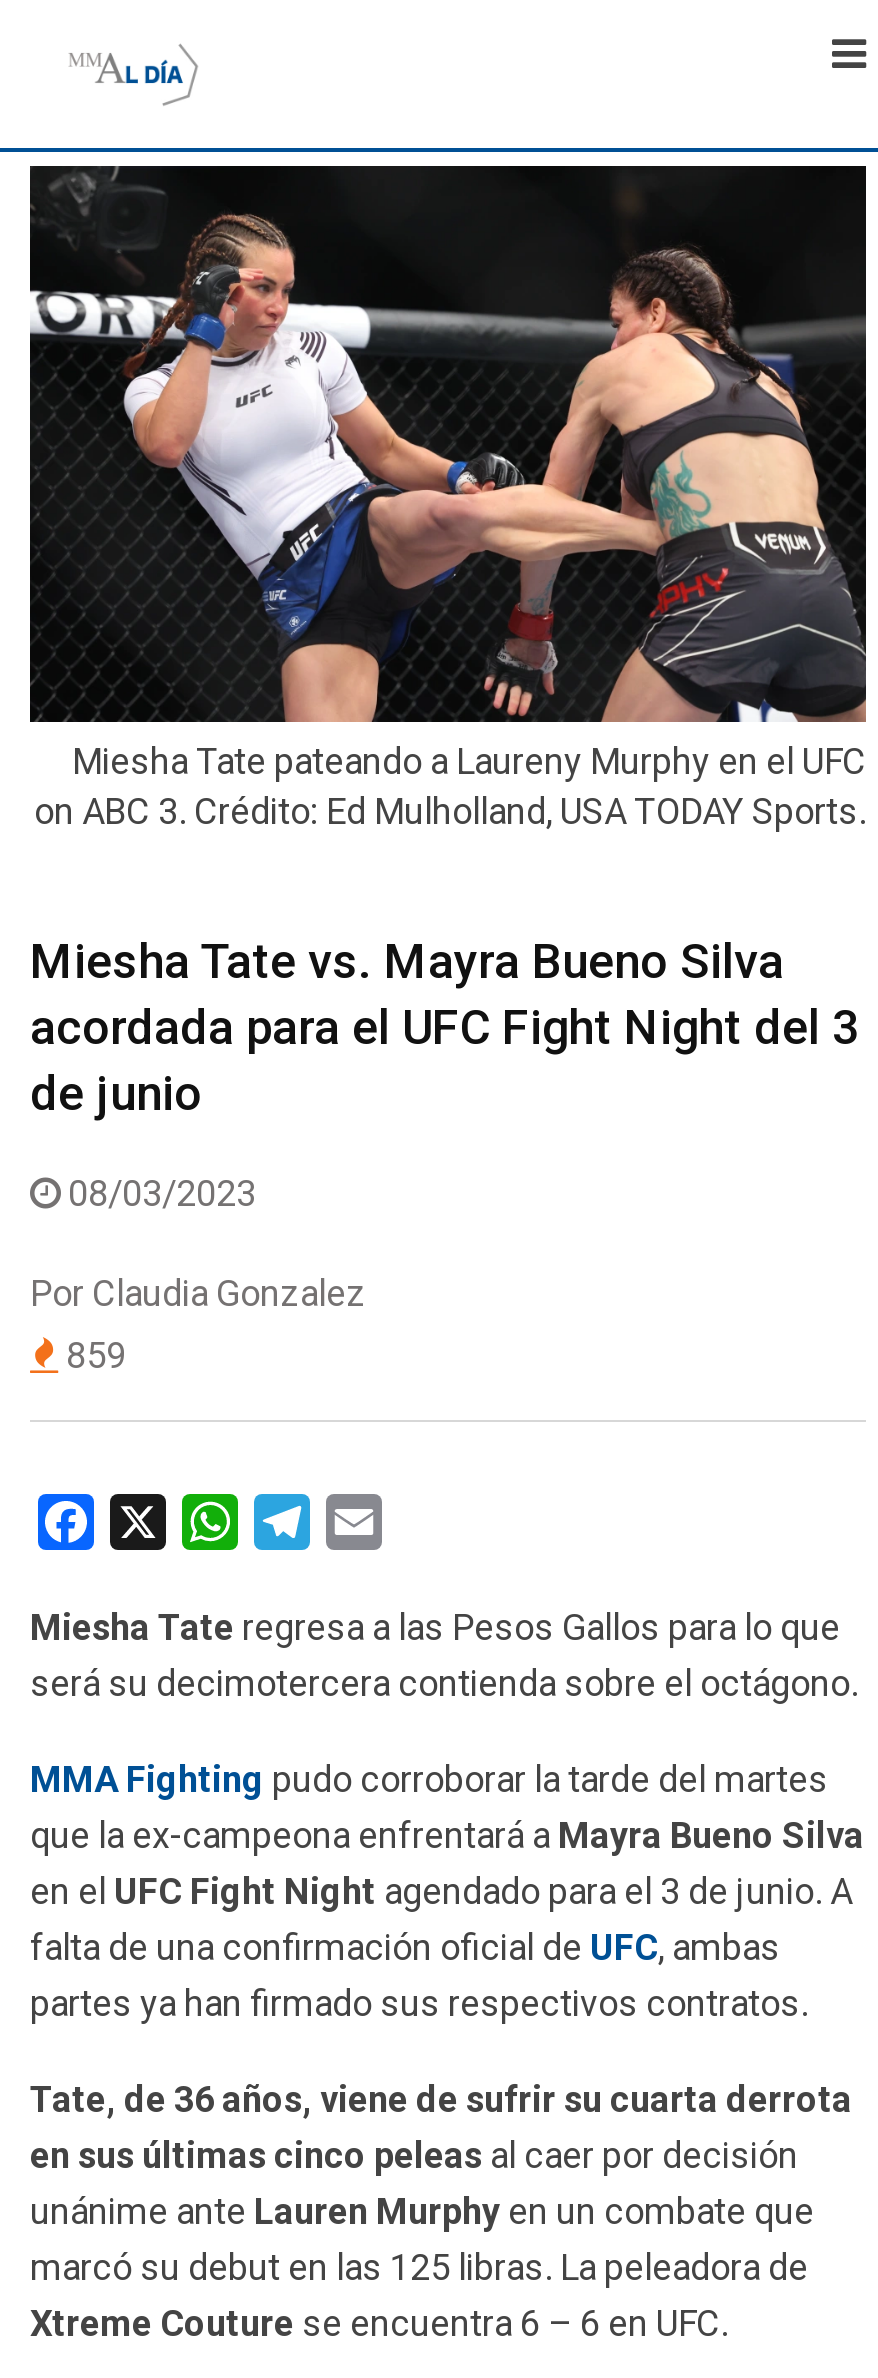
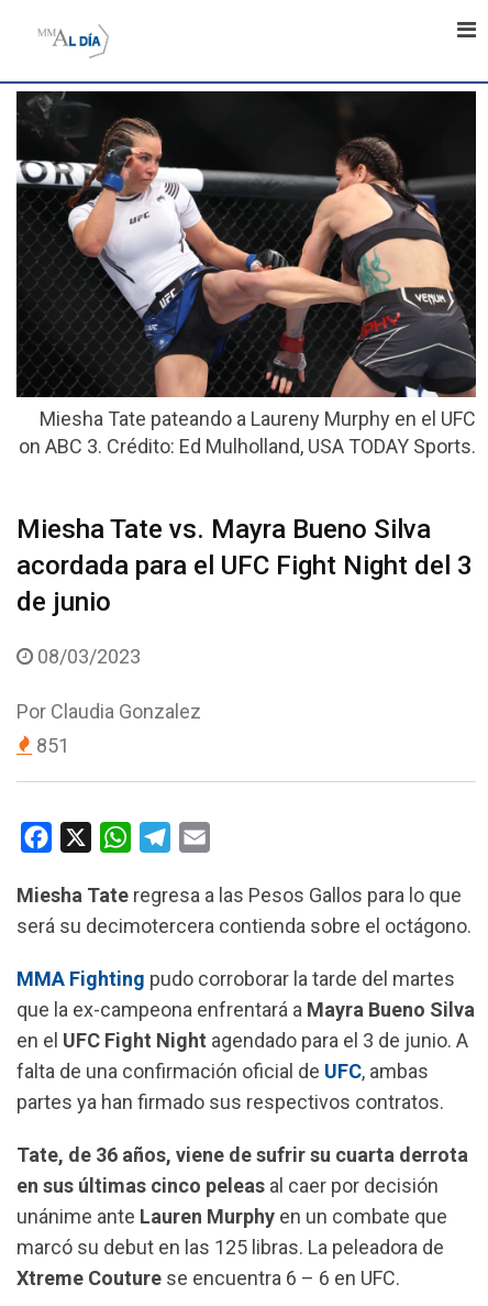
- 859
+ 851
